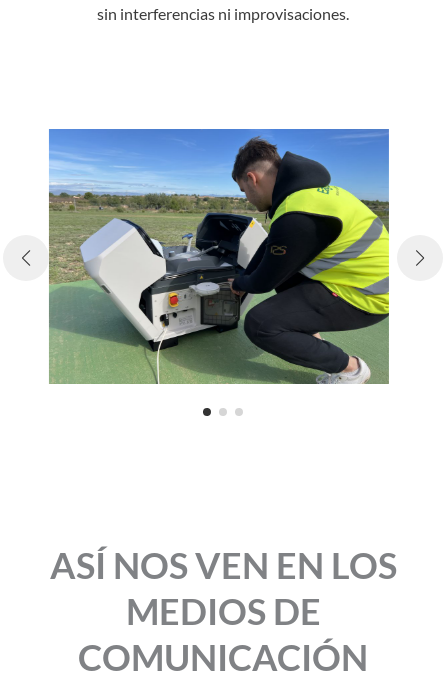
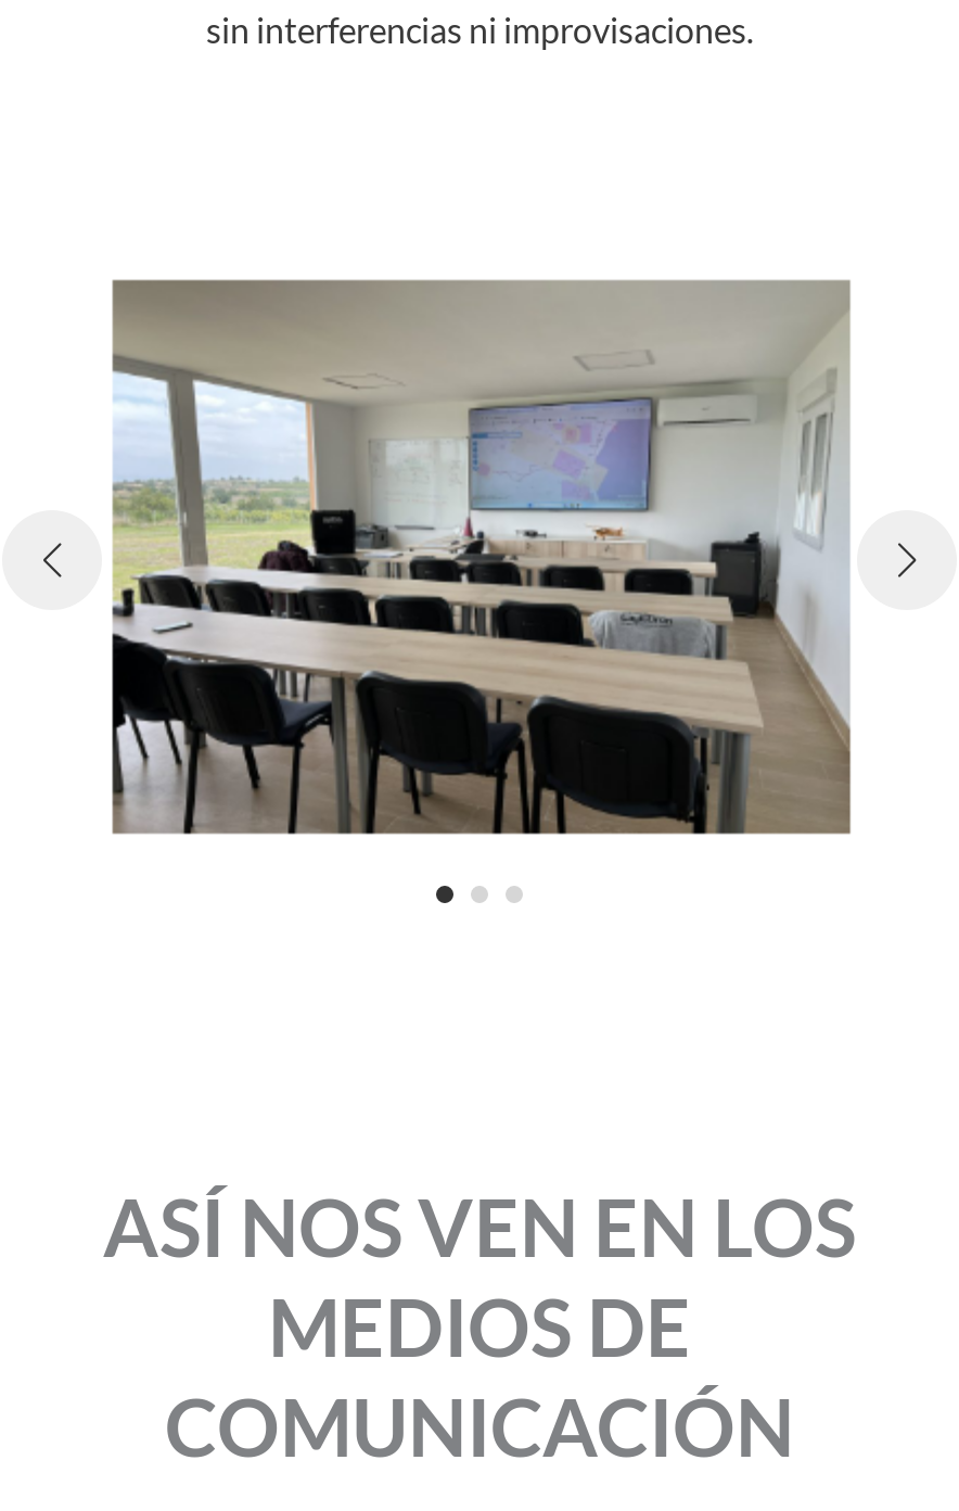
- [image]
+ [image]
